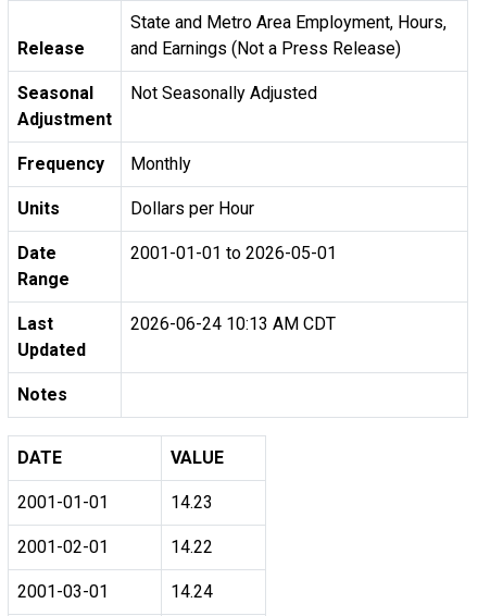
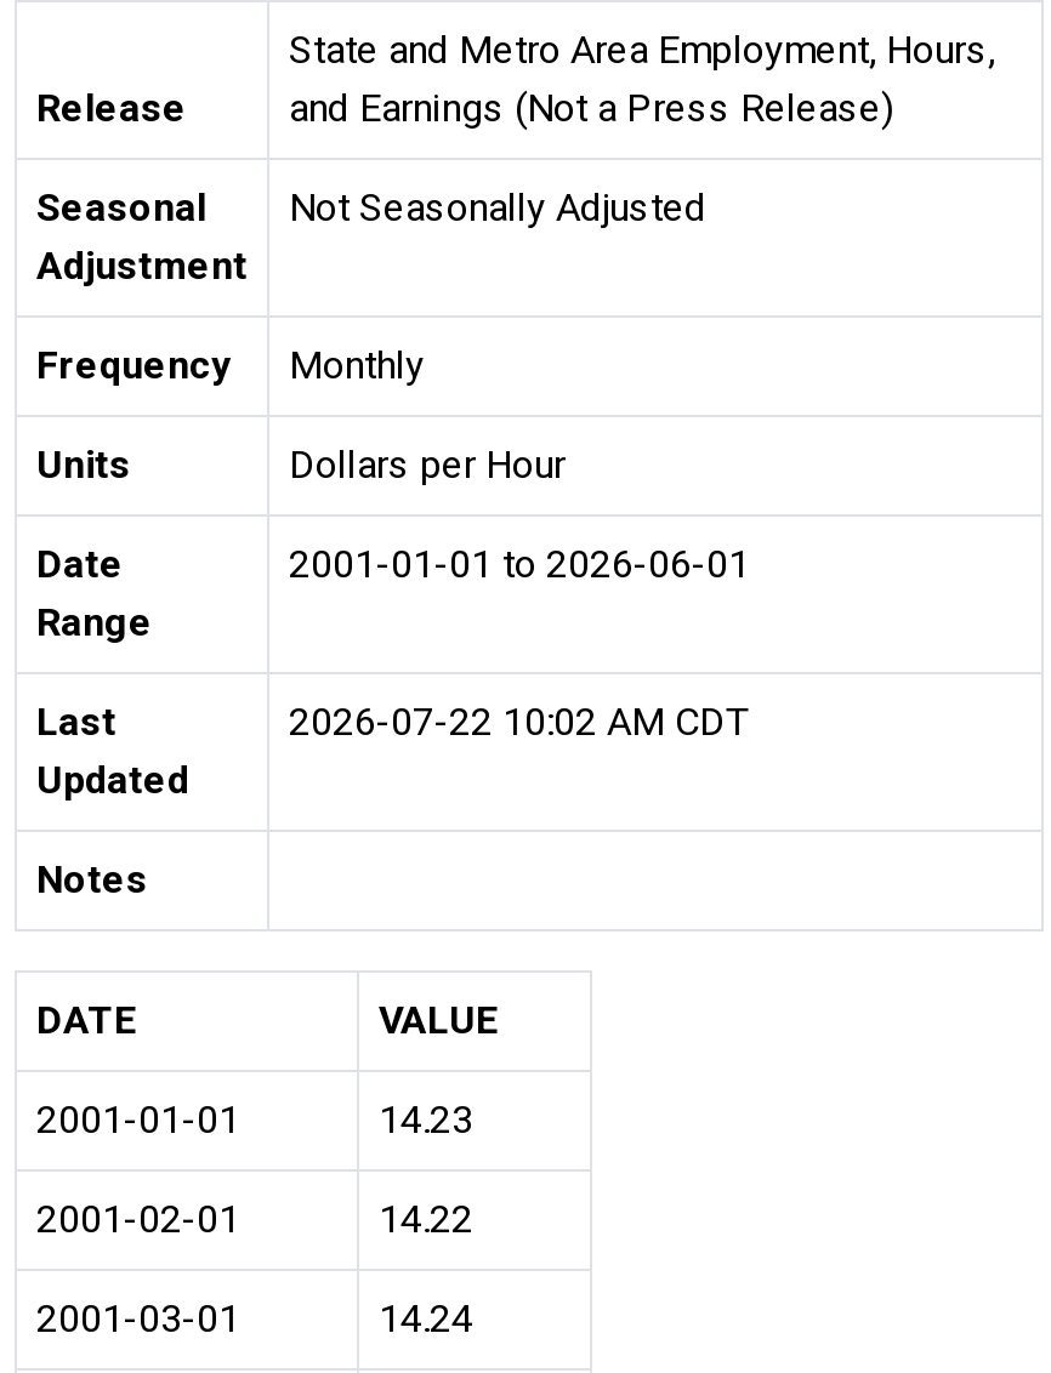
- 2001-01-01 to 2026-05-01
+ 2001-01-01 to 2026-06-01

- 2026-06-24 10:13 AM CDT
+ 2026-07-22 10:02 AM CDT
